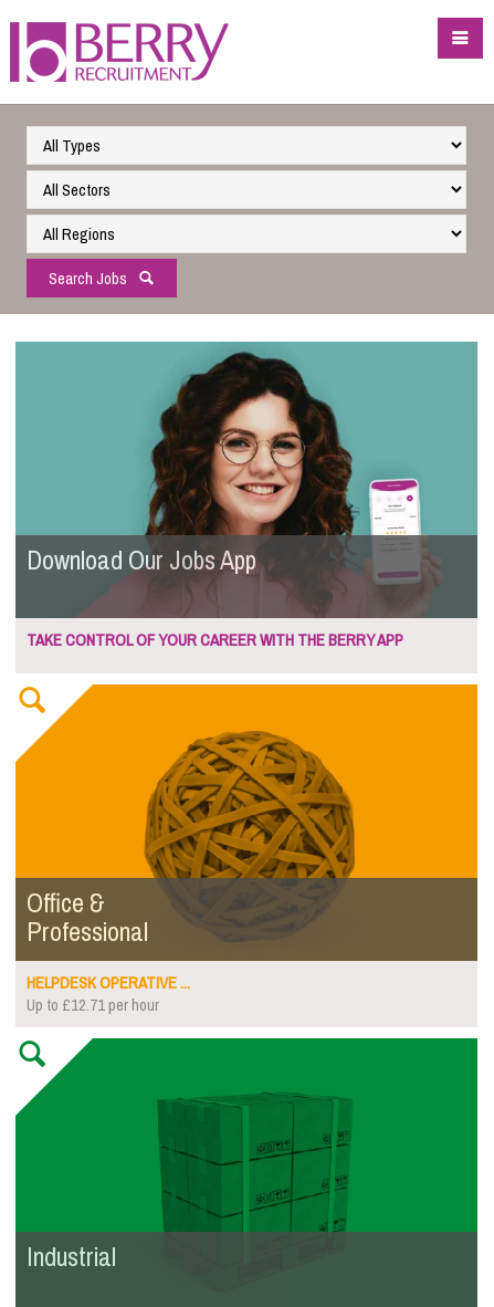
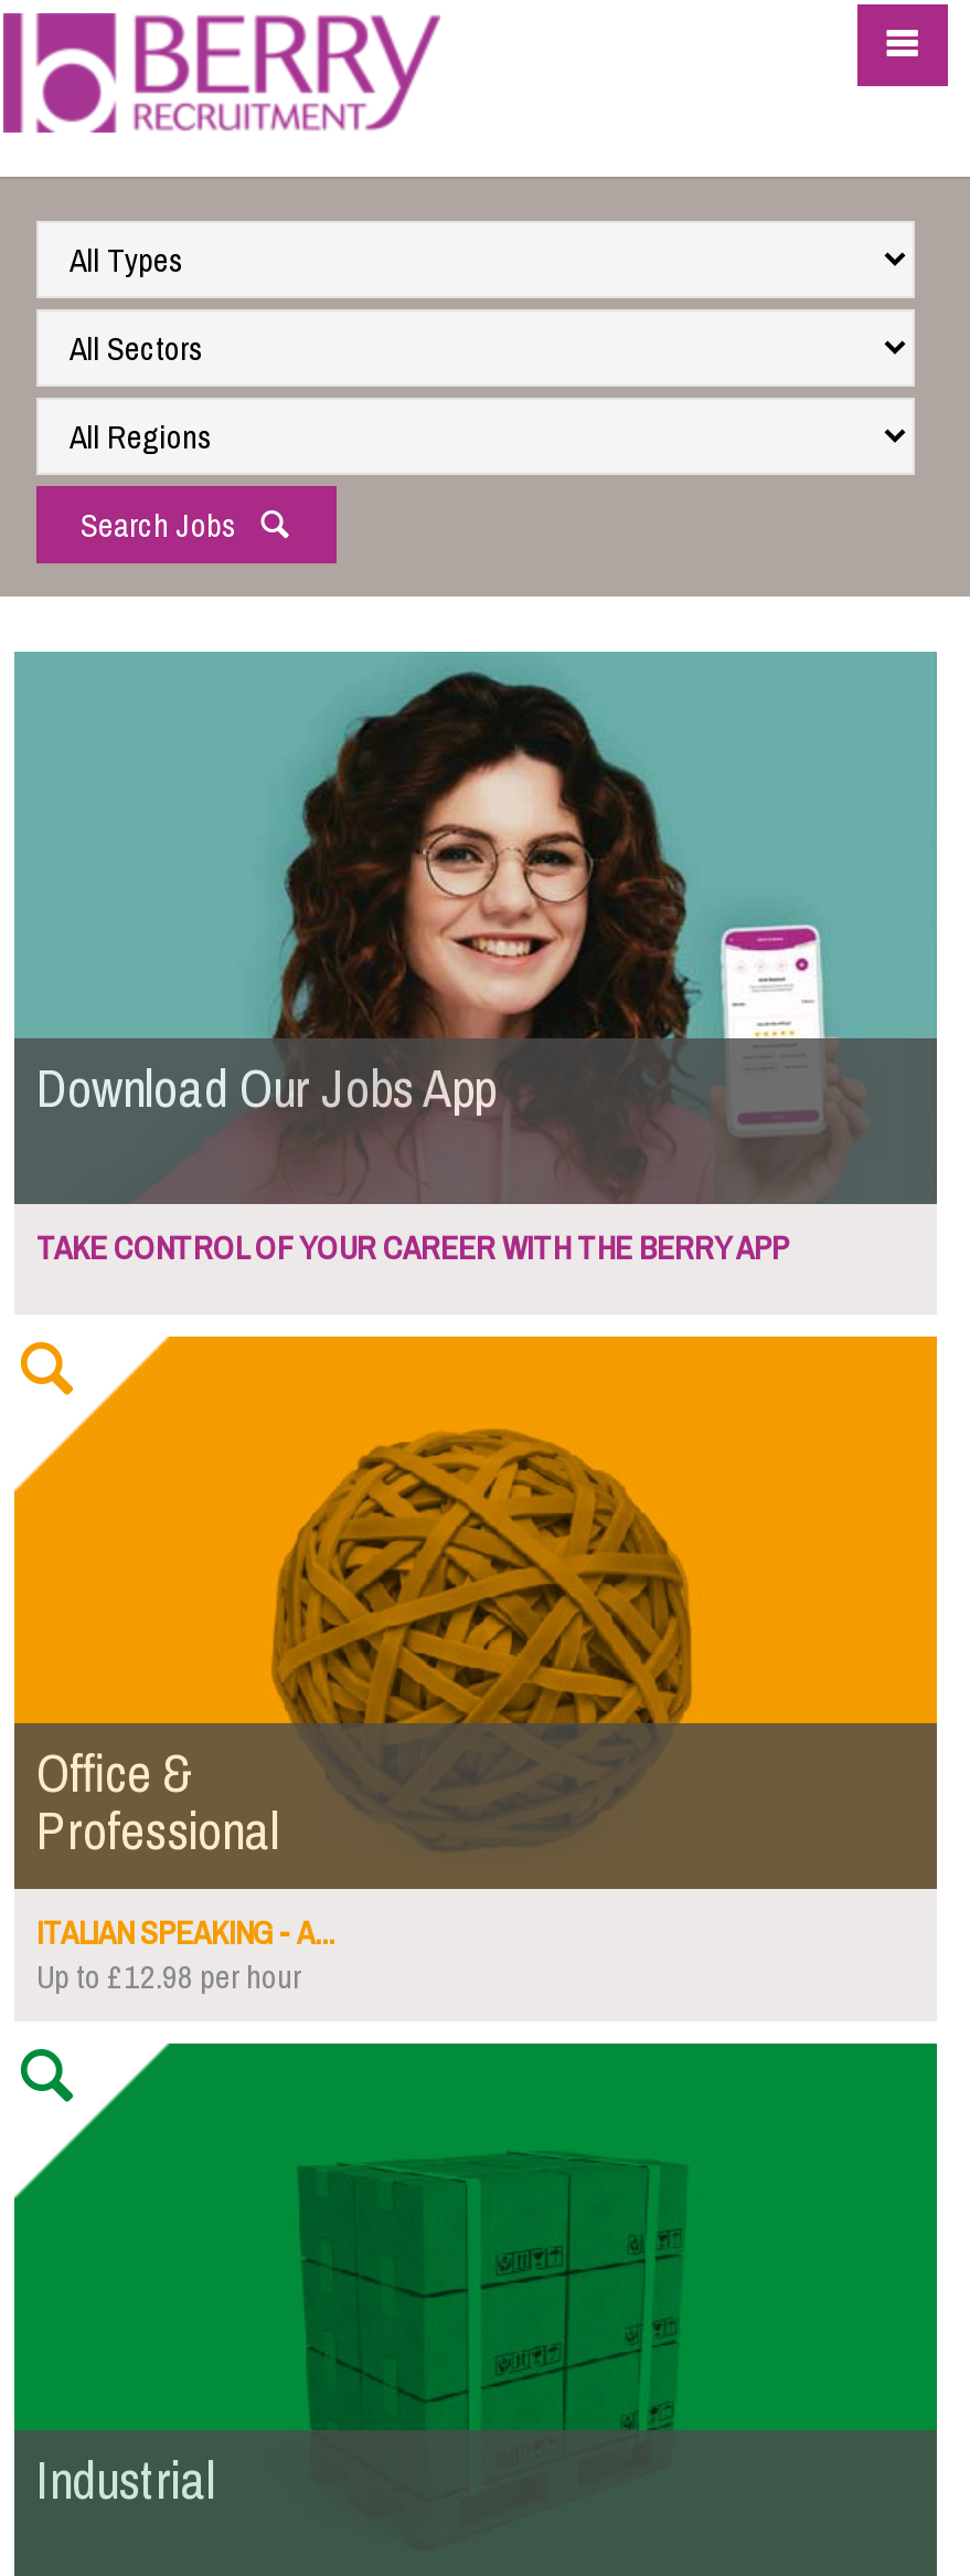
- HELPDESK OPERATIVE ...
- Up to £12.71 per hour
+ ITALIAN SPEAKING - A...
+ Up to £12.98 per hour
